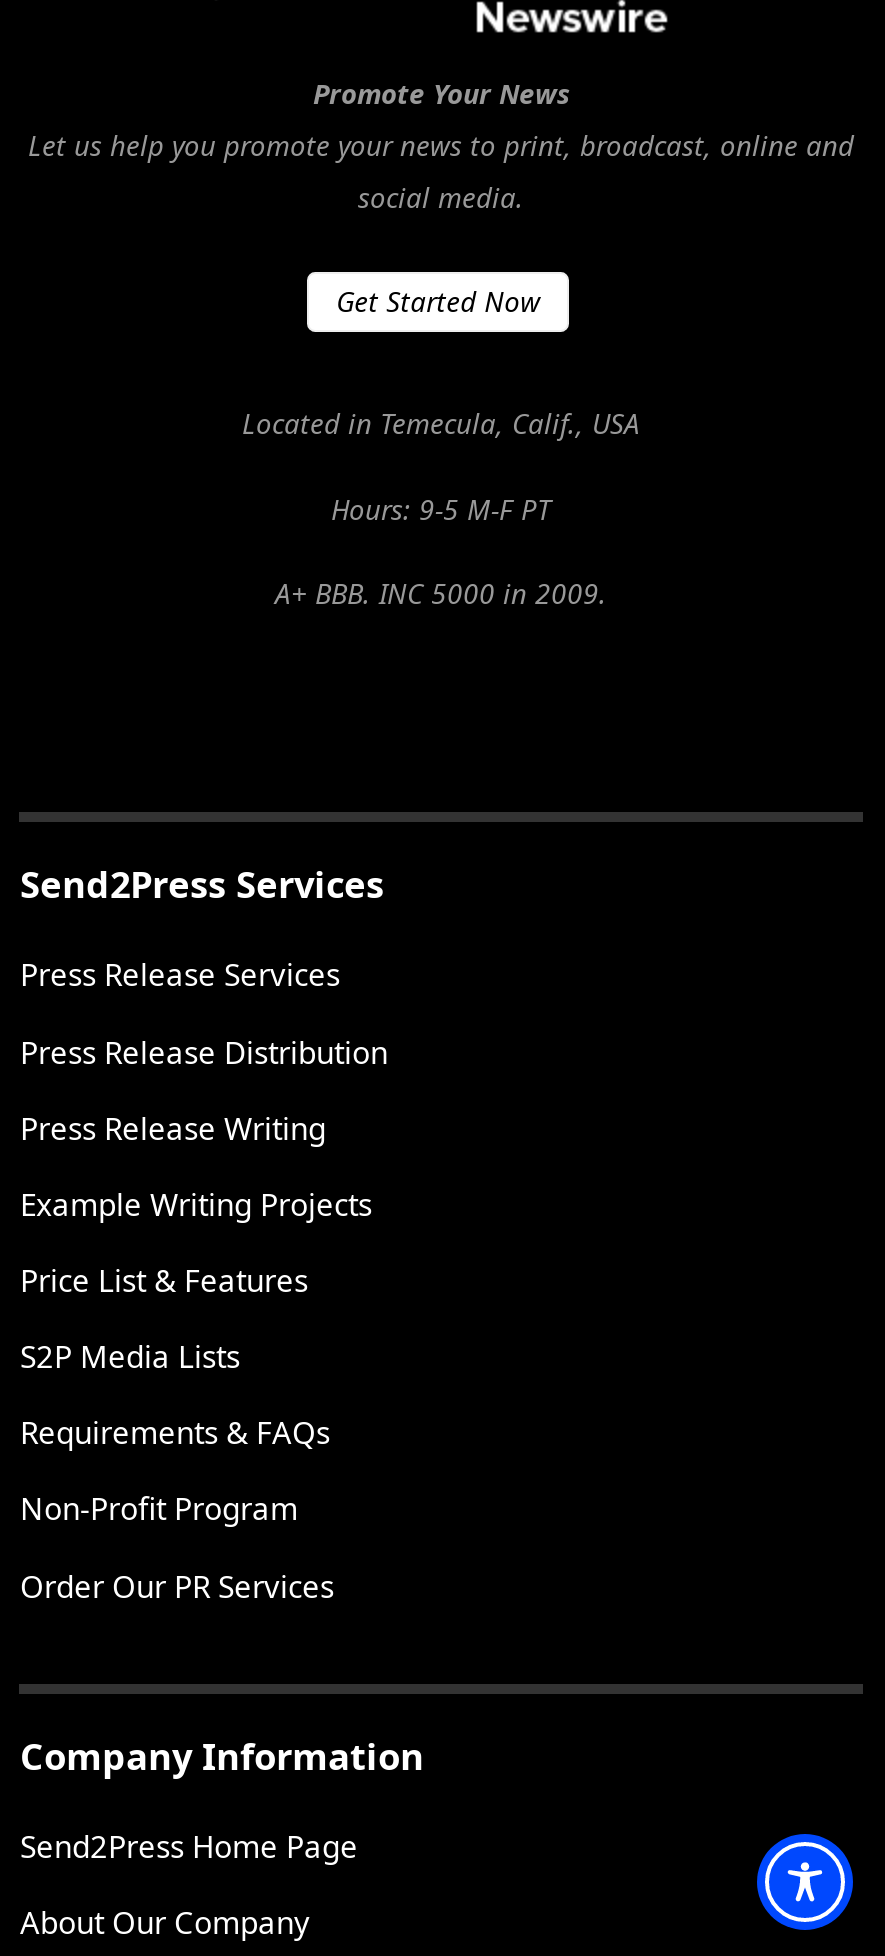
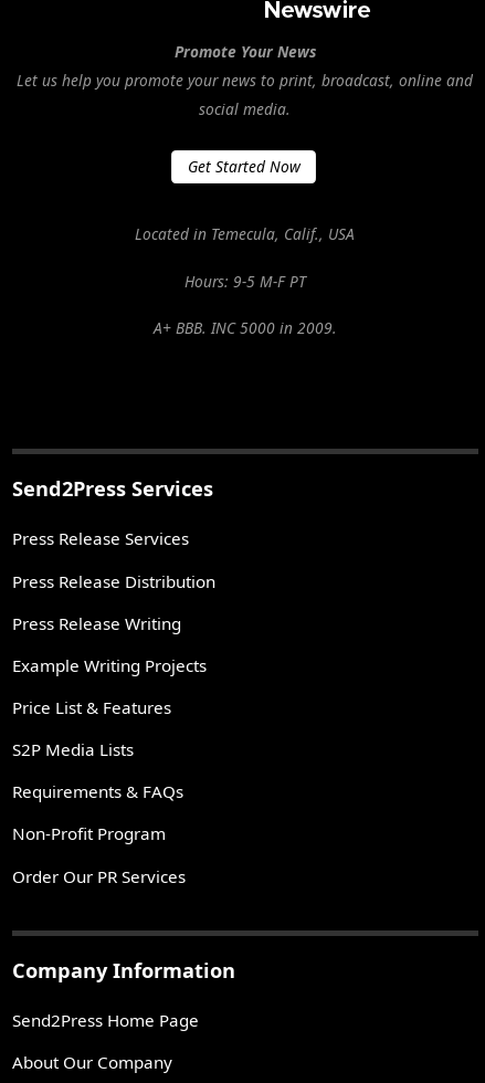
- [image]
